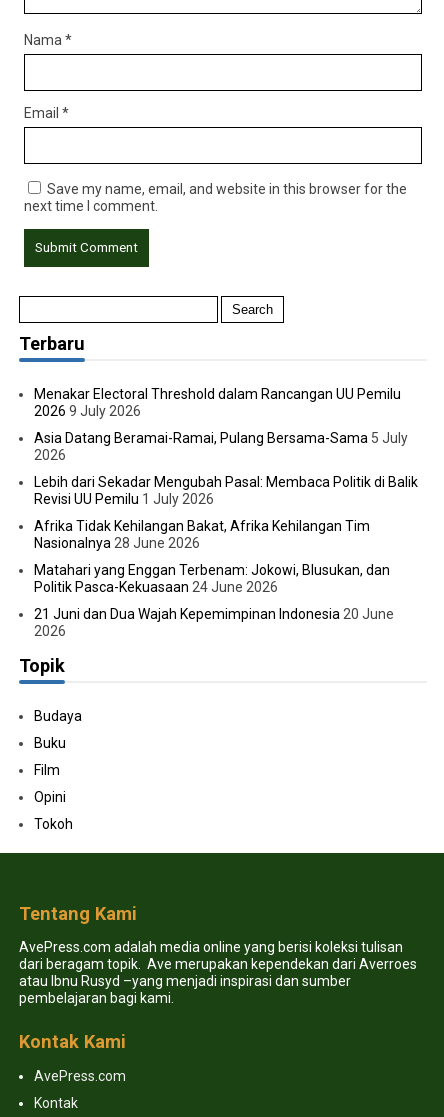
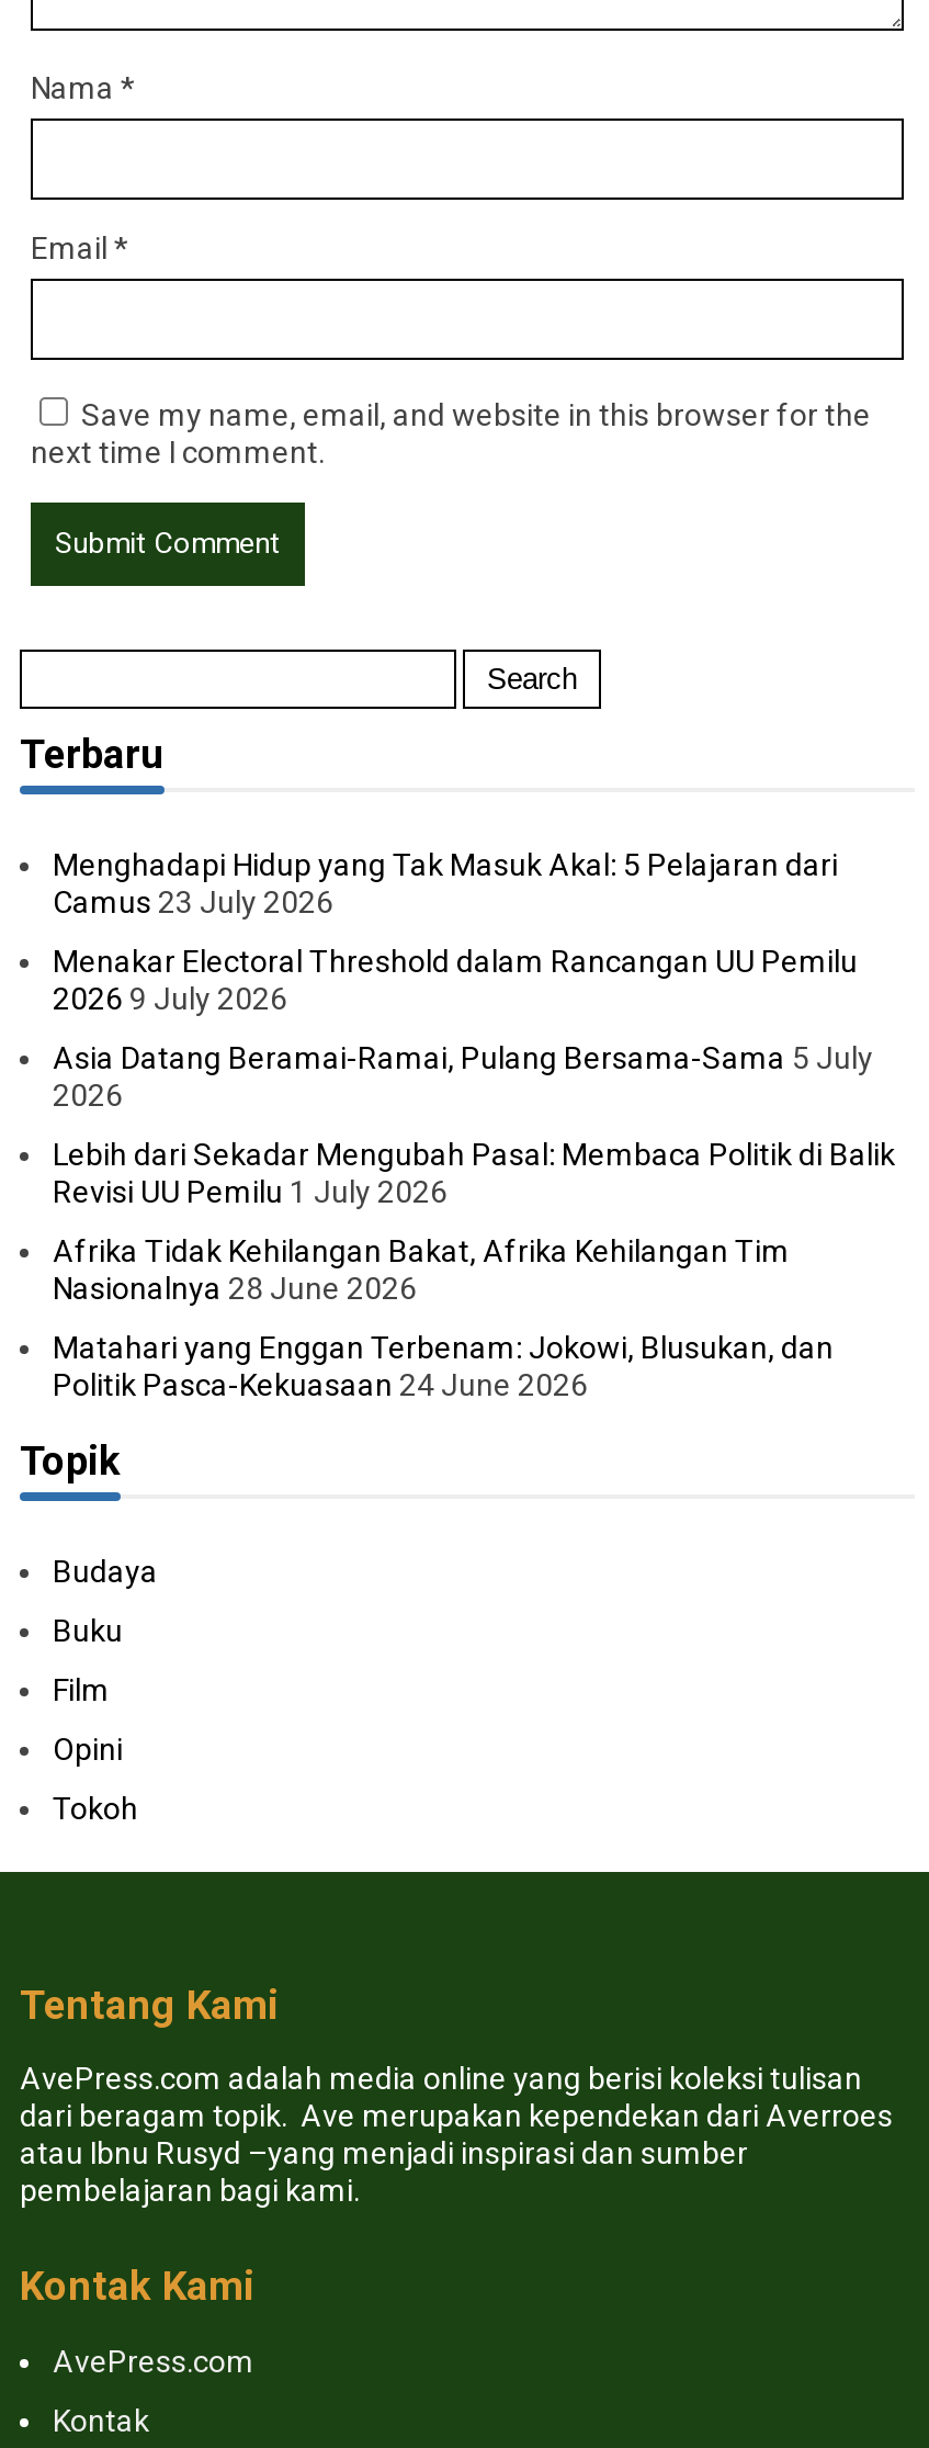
+ Menghadapi Hidup yang Tak Masuk Akal: 5 Pelajaran dari
+ Camus 23 July 2026

moved down: Menakar Electoral Threshold dalam Rancangan UU Pemilu | 2026 9 July 2026 | Asia Datang Beramai-Ramai, Pulang Bersama-Sama 5 July | ... | Matahari yang Enggan Terbenam: Jokowi, Blusukan, dan | Politik Pasca-Kekuasaan 24 June 2026

- 21 Juni dan Dua Wajah Kepemimpinan Indonesia 20 June
- 2026
